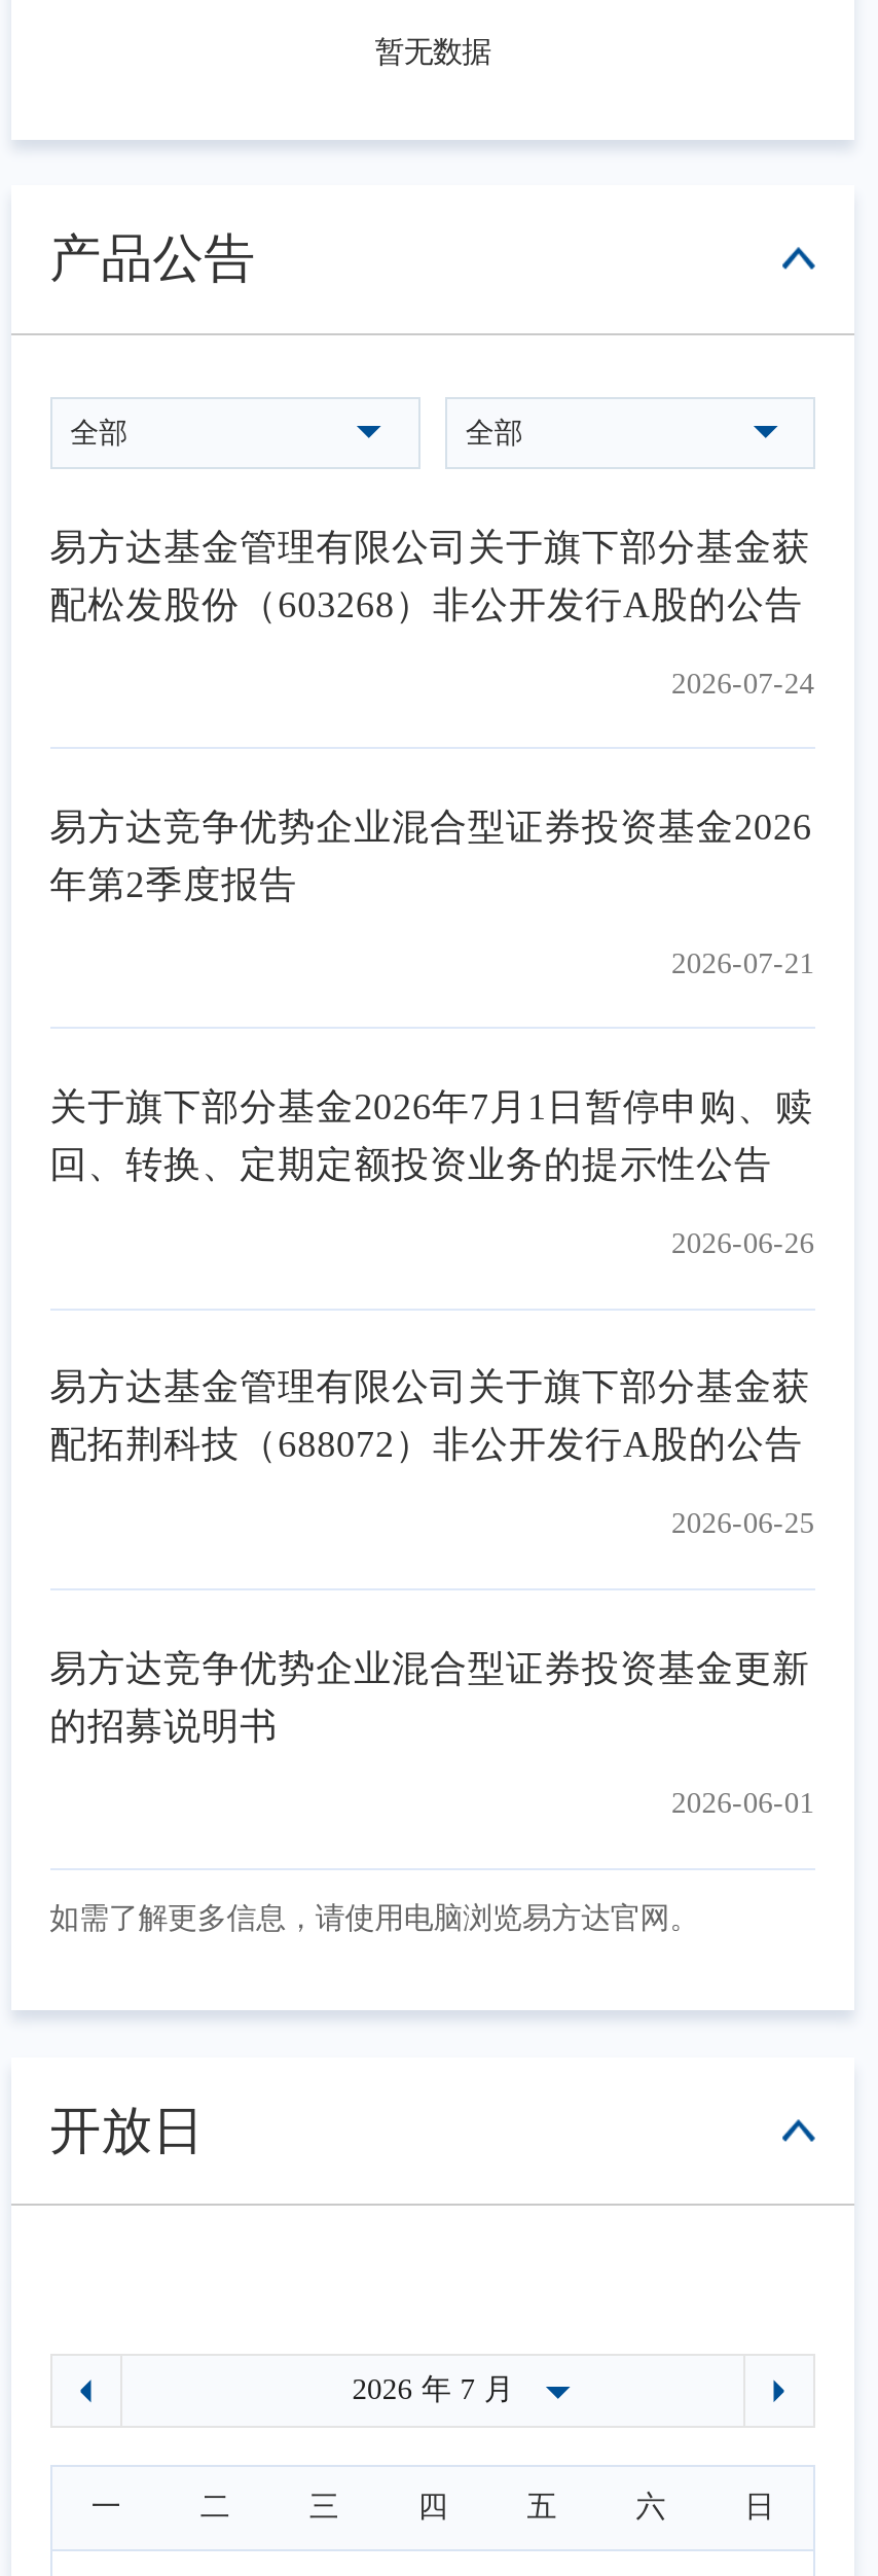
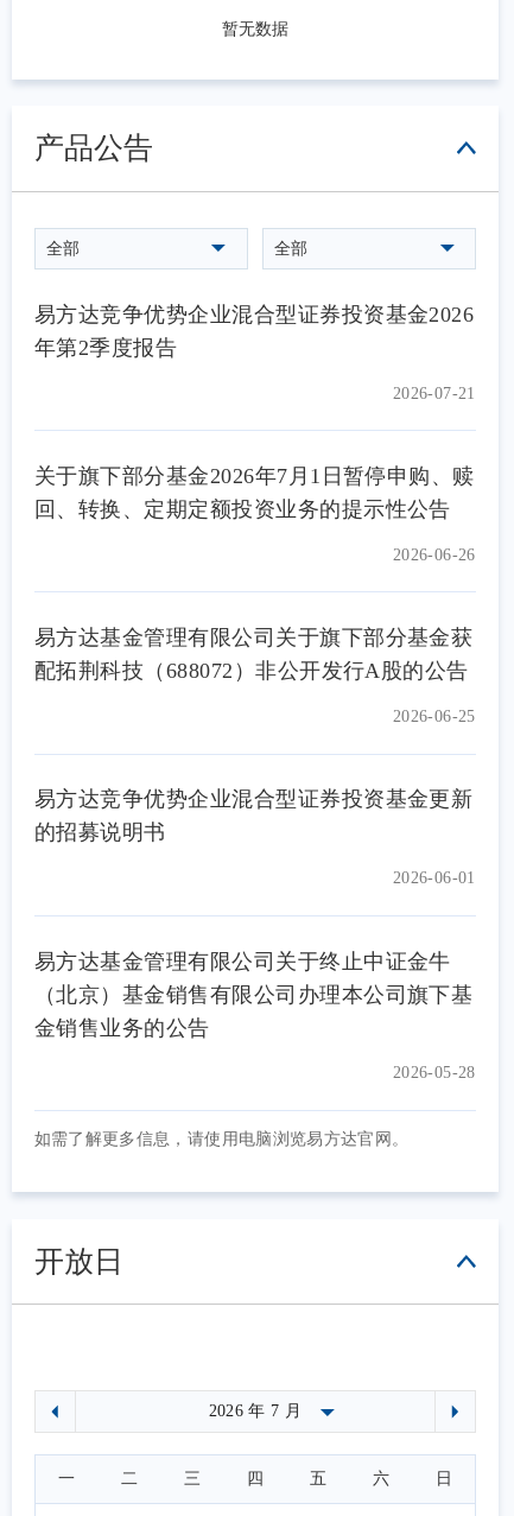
- 易方达基金管理有限公司关于旗下部分基金获
- 配松发股份（603268）非公开发行A股的公告
- 2026-07-24

moved up: 易方达竞争优势企业混合型证券投资基金2026 | 年第2季度报告 | 2026-07-21 | ... | 的招募说明书 | 2026-06-01

+ 易方达基金管理有限公司关于终止中证金牛
+ （北京）基金销售有限公司办理本公司旗下基
+ 金销售业务的公告
+ 2026-05-28
